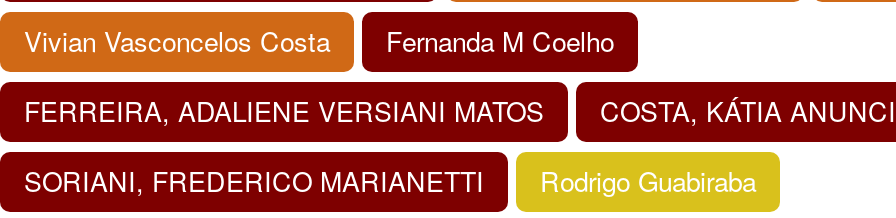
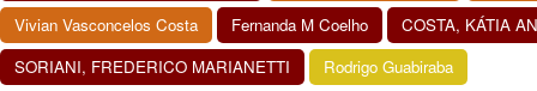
- FERREIRA, ADALIENE VERSIANI MATOS
